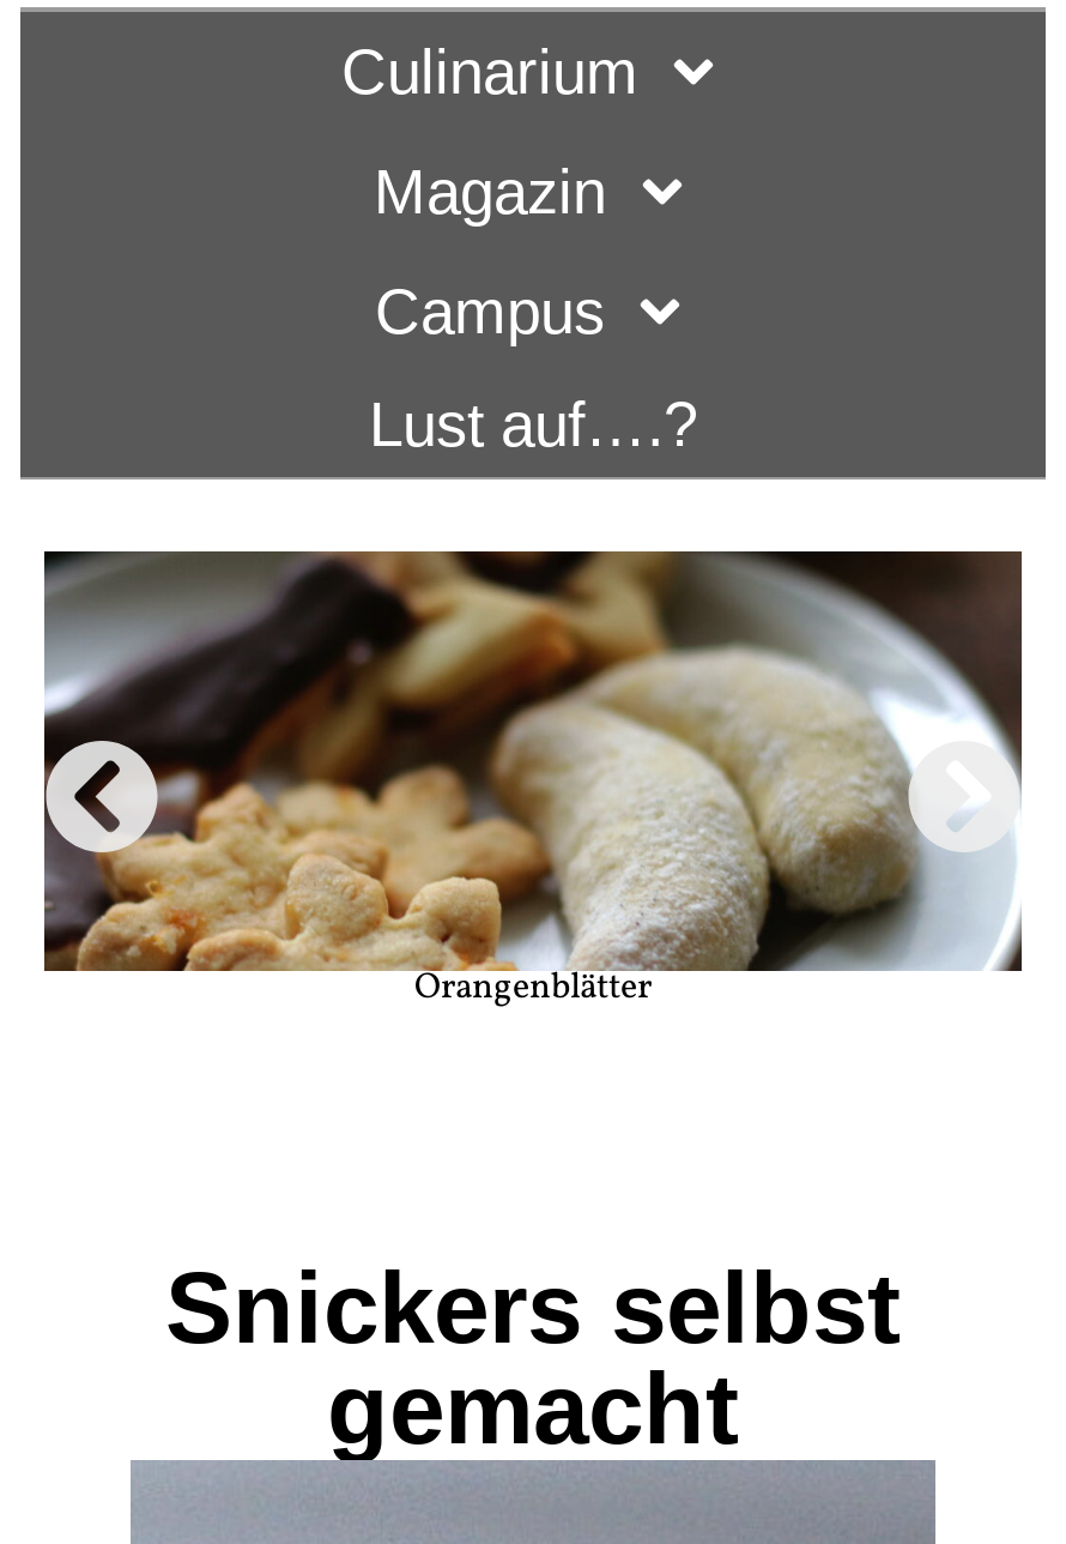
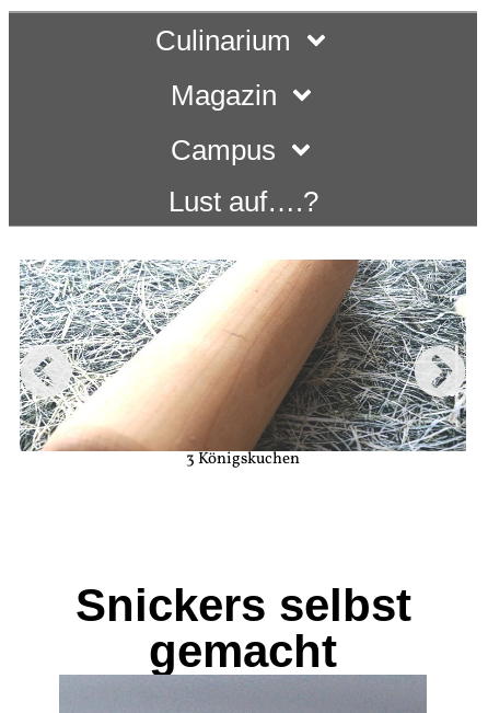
- [image]
- Orangenblätter
+ [image]
+ 3 Königskuchen
